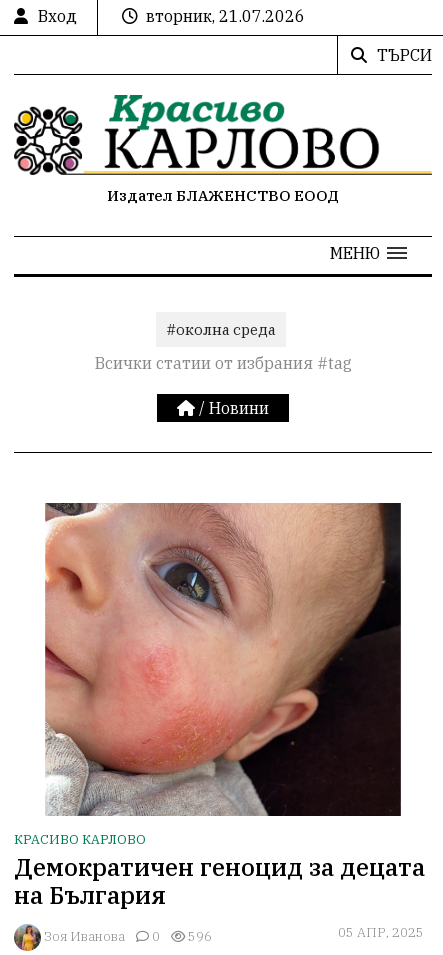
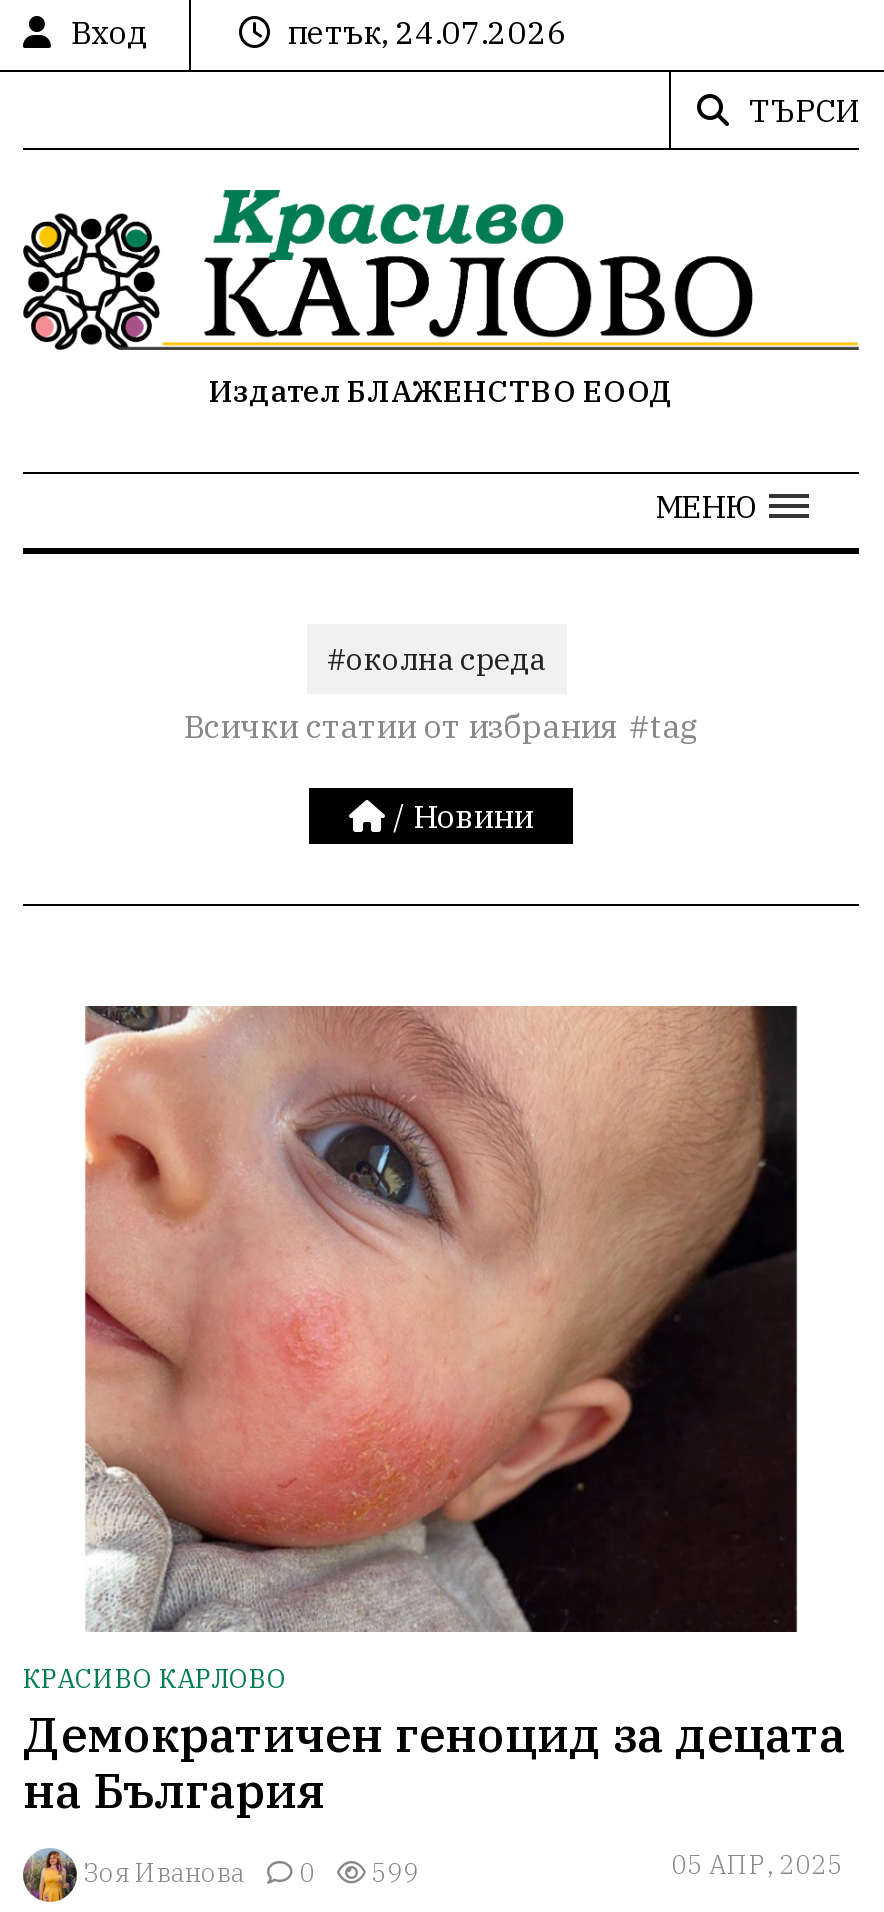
- вторник, 21.07.2026
+ петък, 24.07.2026

- Зоя Иванова 0 596
+ Зоя Иванова 0 599
